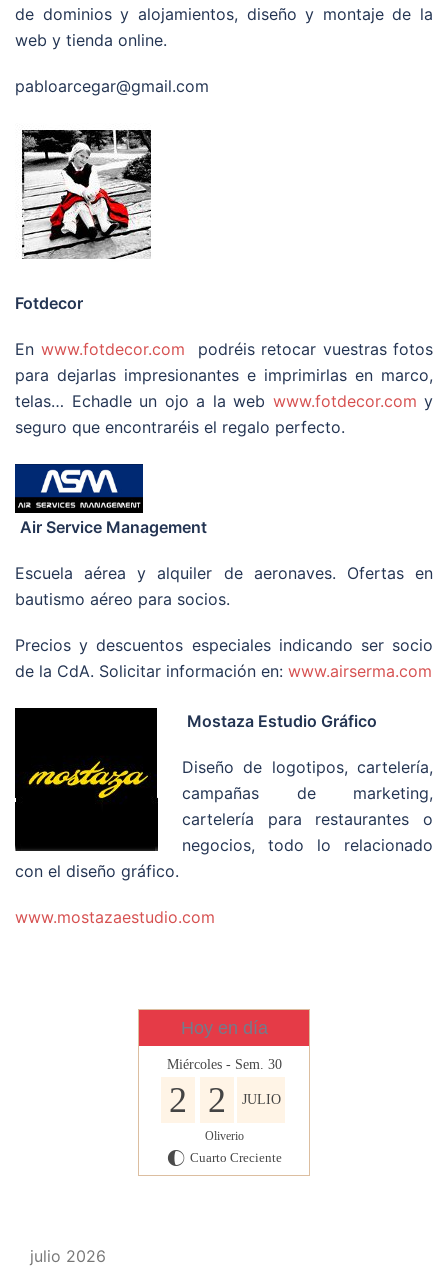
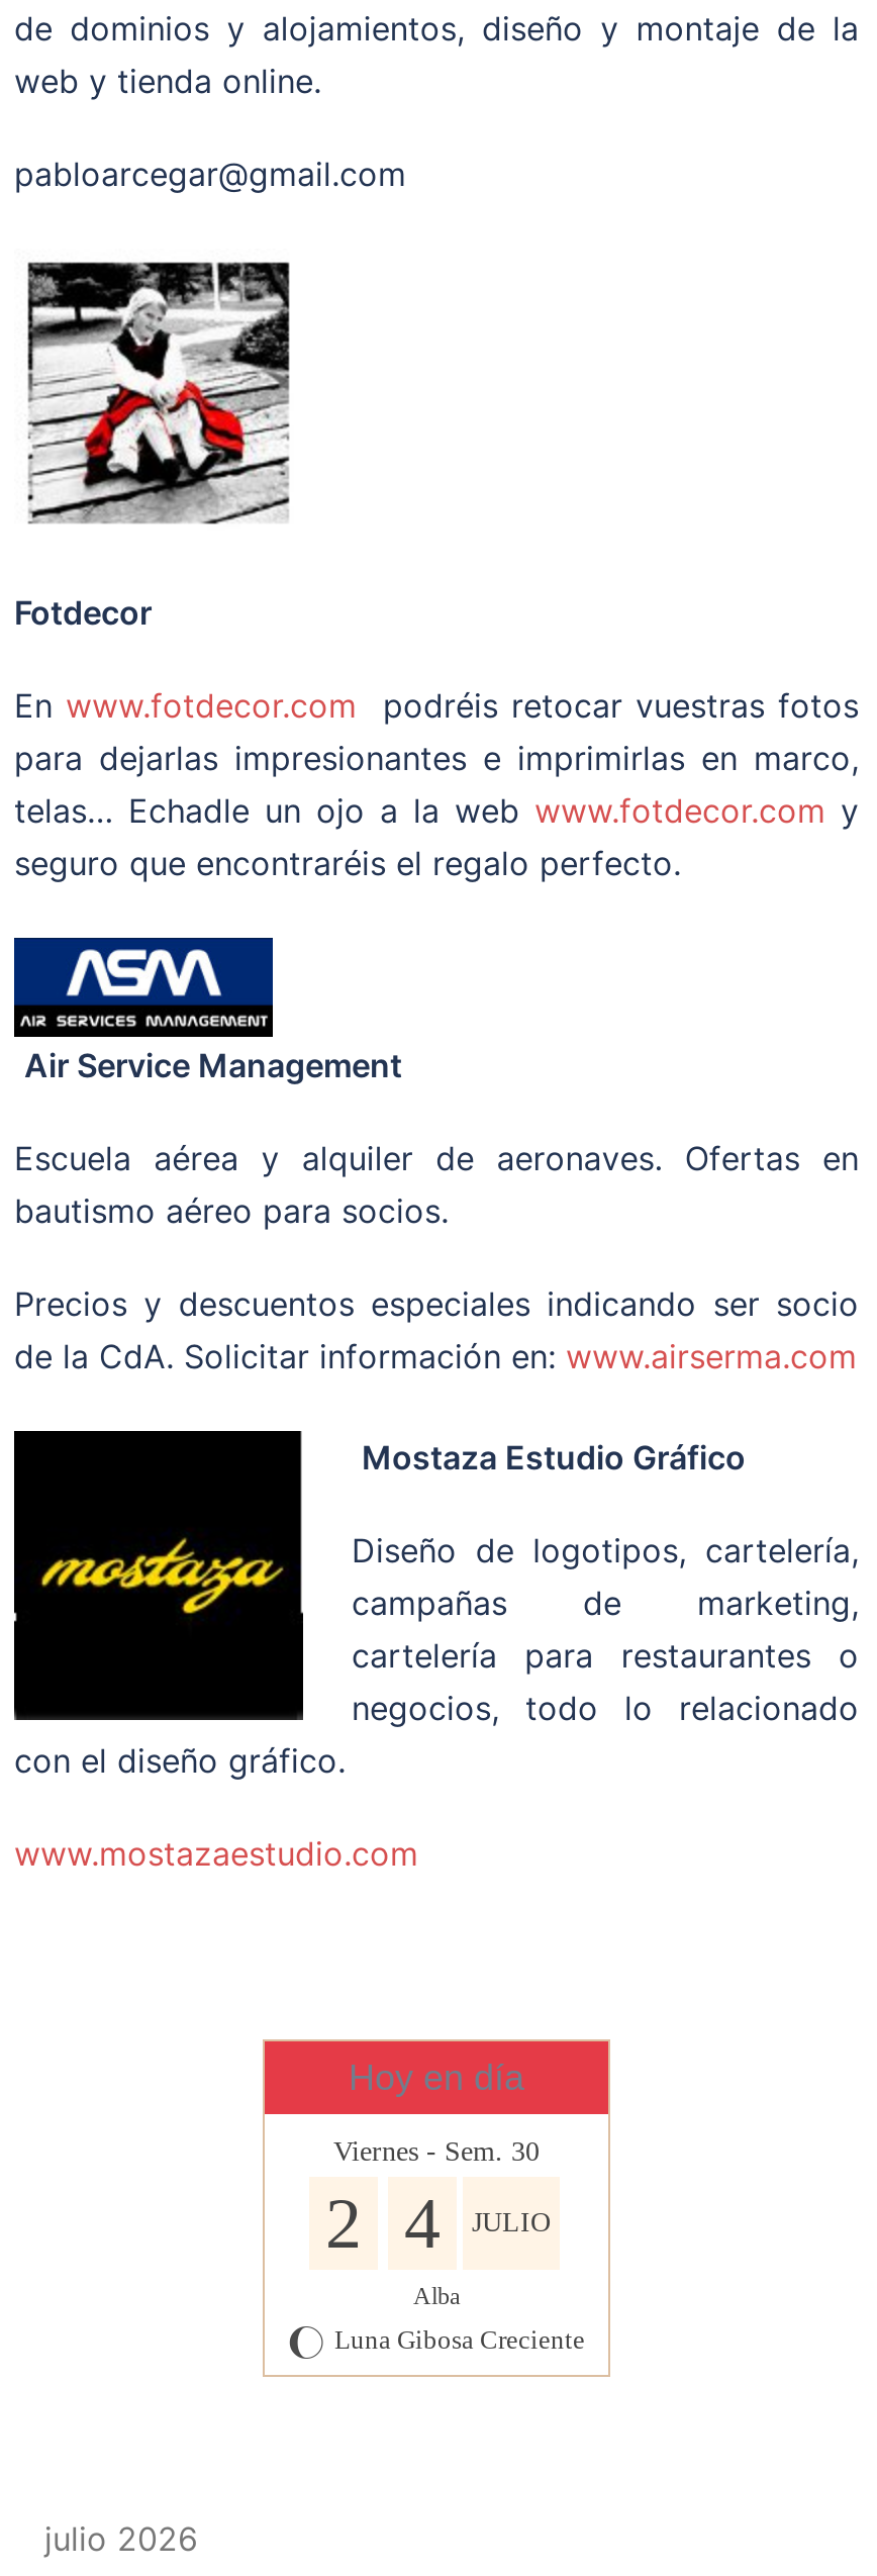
- Miércoles - Sem. 30
+ Viernes - Sem. 30

- 2 2 JULIO
+ 2 4 JULIO

- Oliverio
- H Cuarto Creciente
+ Alba
+ J Luna Gibosa Creciente
